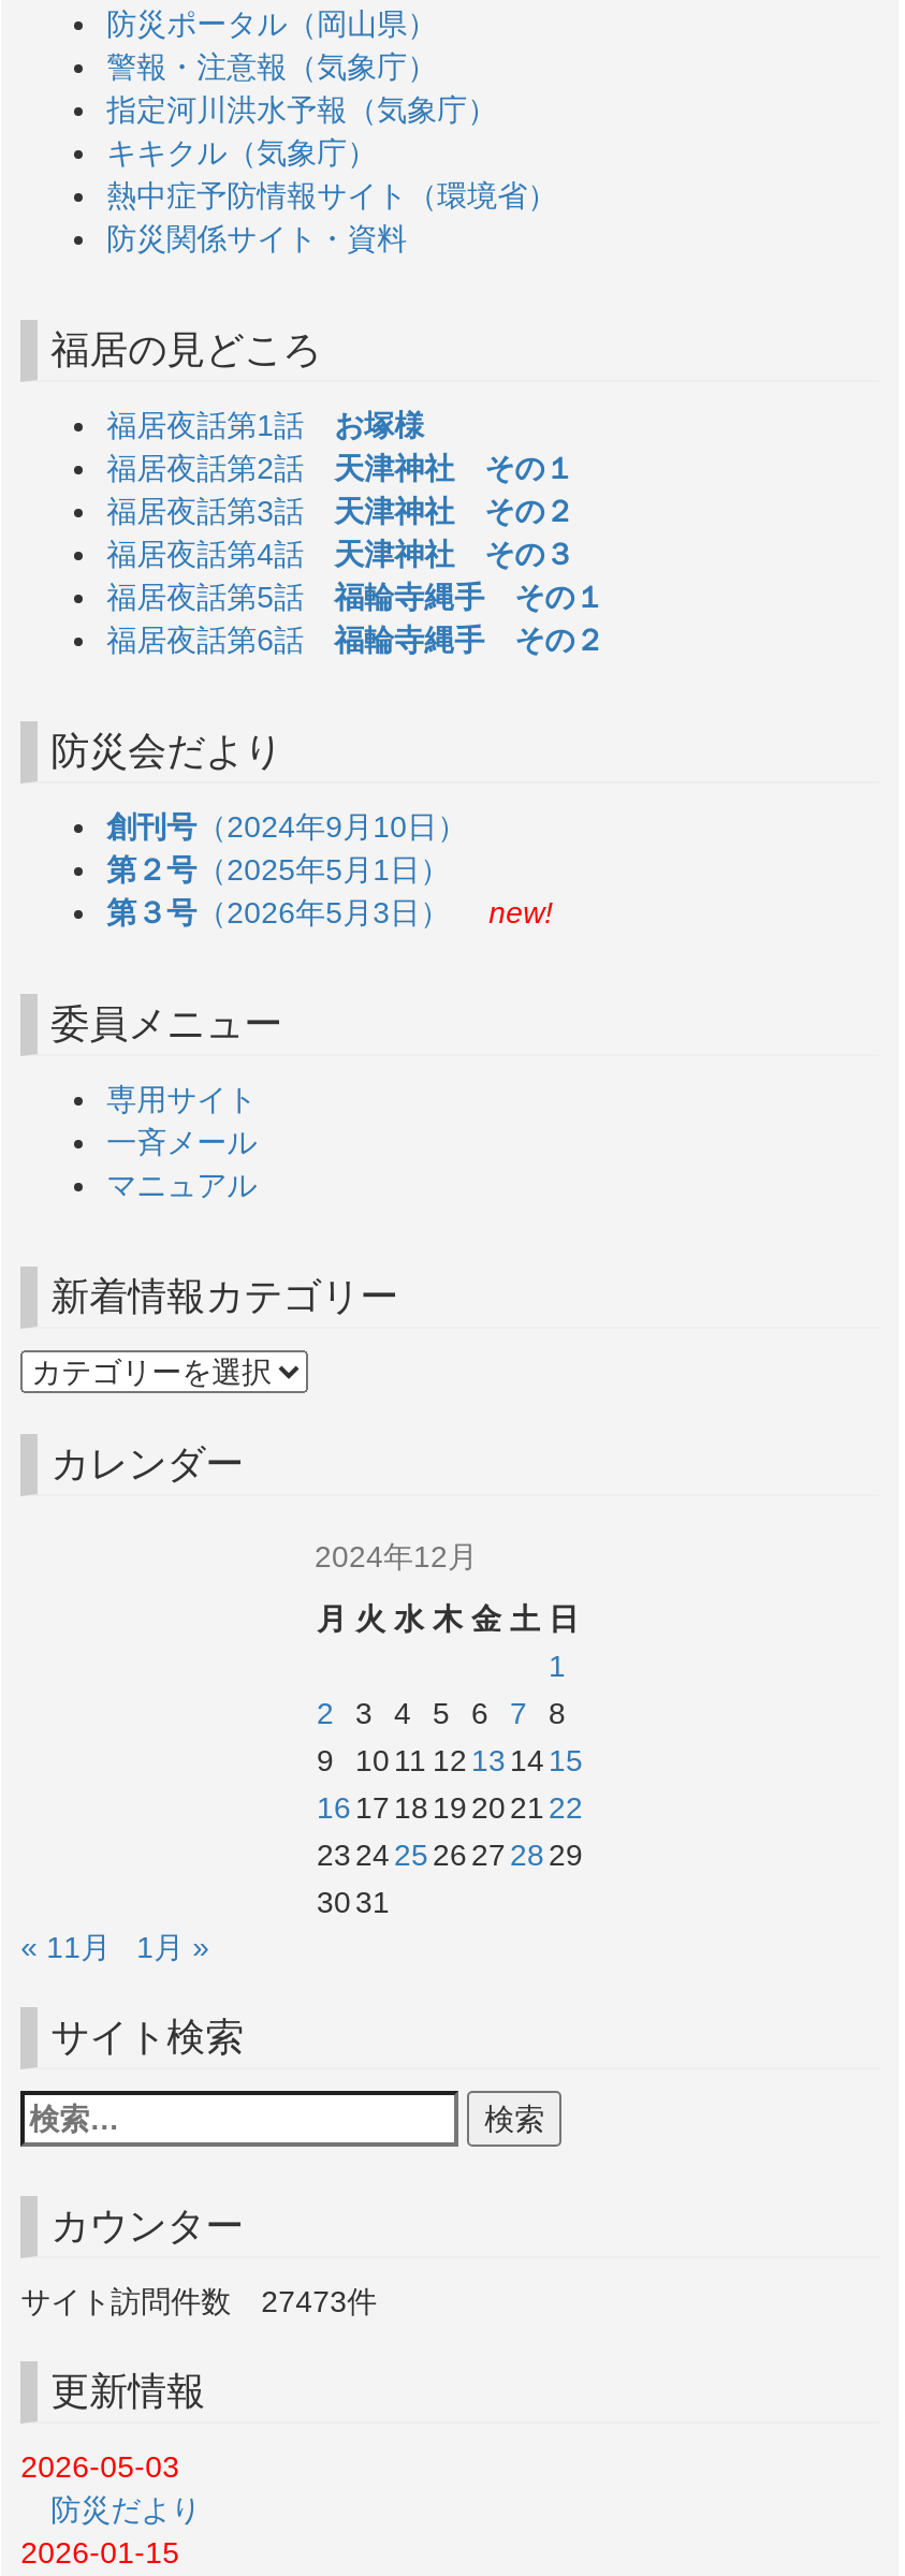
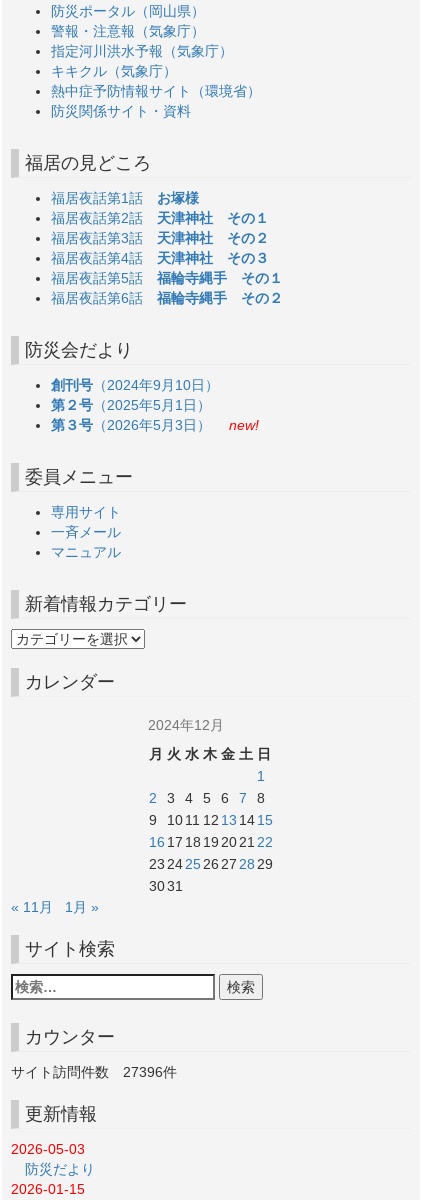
- サイト訪問件数27473件
+ サイト訪問件数27396件
